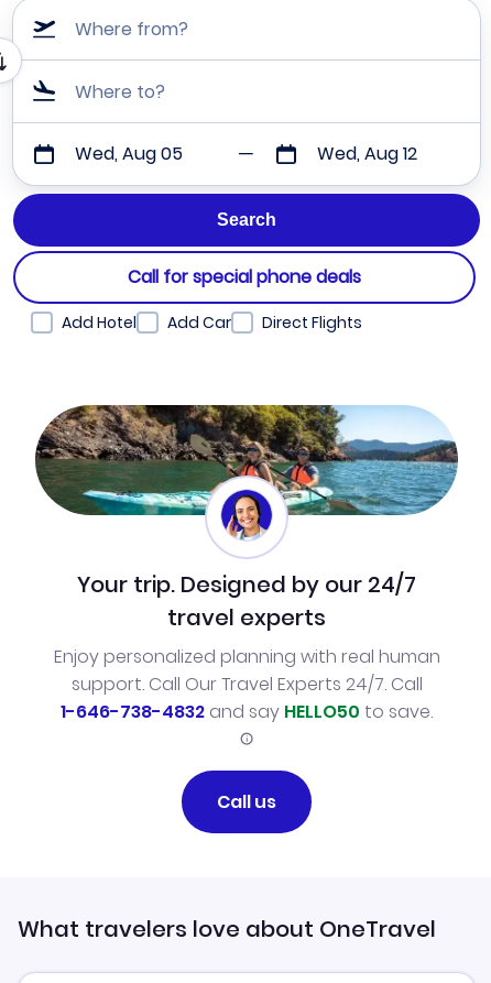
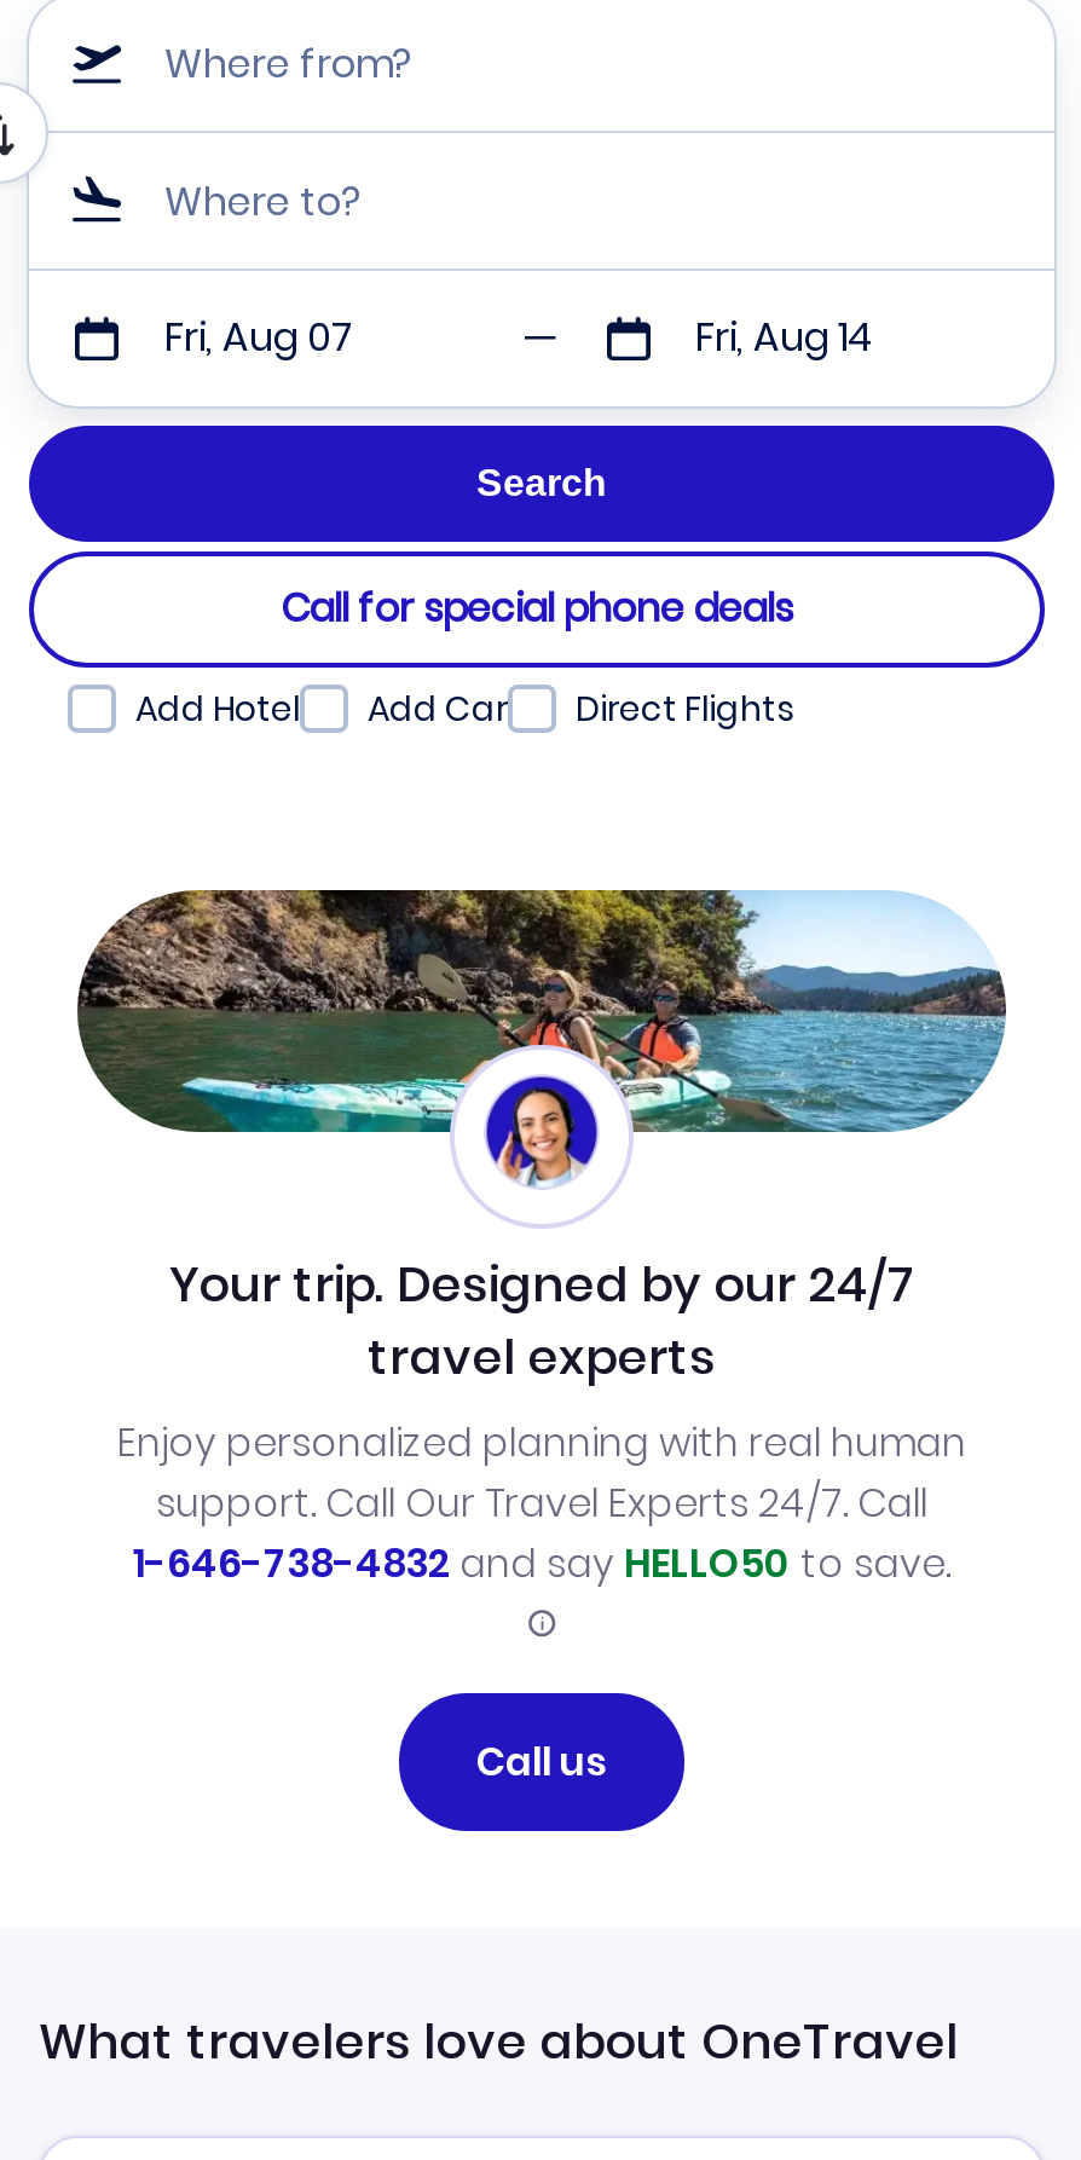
- Wed, Aug 05
+ Fri, Aug 07

- Wed, Aug 12
+ Fri, Aug 14
